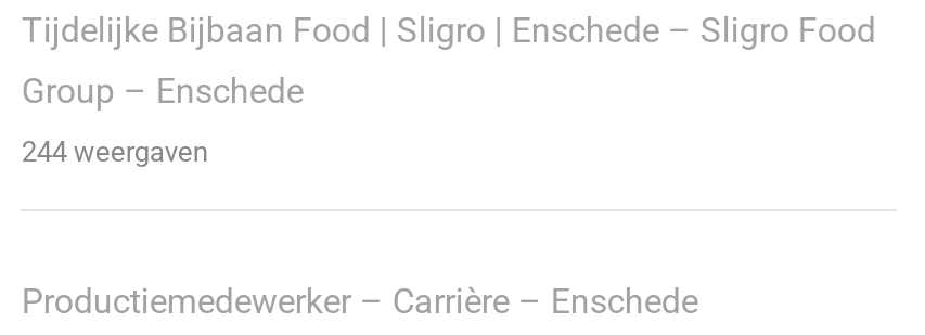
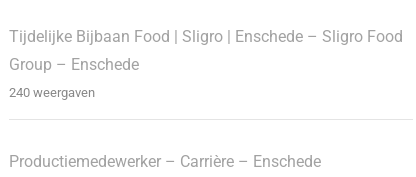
- 244 weergaven
+ 240 weergaven
